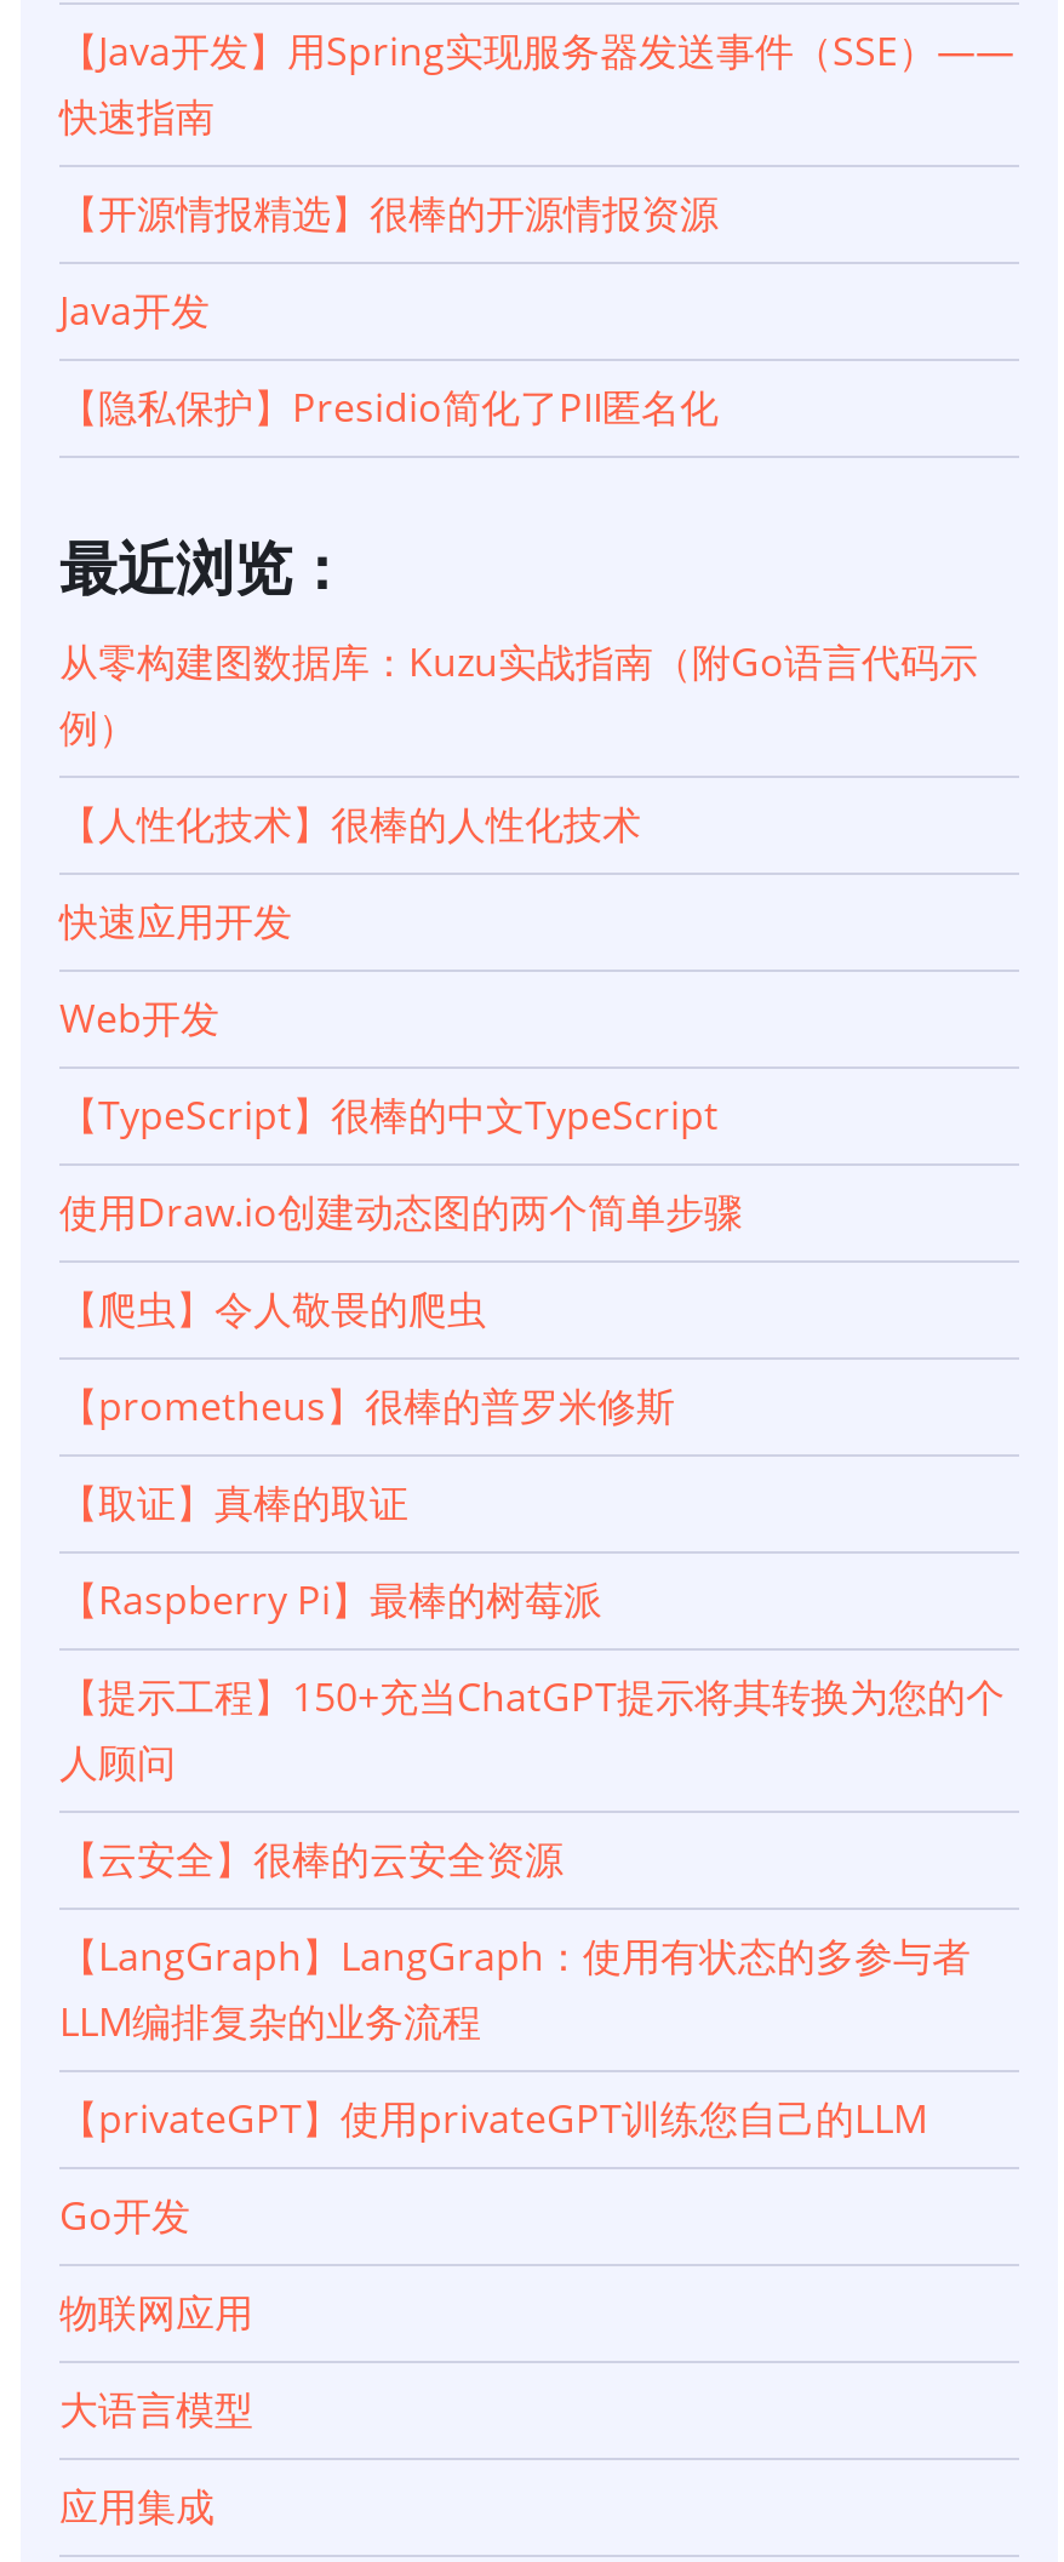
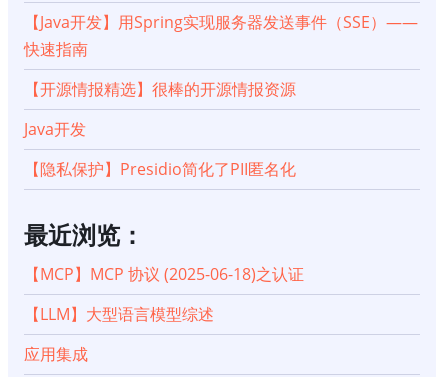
- 从零构建图数据库：Kuzu实战指南（附Go语言代码示
- 例）
- 【人性化技术】很棒的人性化技术
- 快速应用开发
- Web开发
- 【TypeScript】很棒的中文TypeScript
- 使用Draw.io创建动态图的两个简单步骤
- 【爬虫】令人敬畏的爬虫
- 【prometheus】很棒的普罗米修斯
- 【取证】真棒的取证
- 【Raspberry Pi】最棒的树莓派
- 【提示工程】150+充当ChatGPT提示将其转换为您的个
- 人顾问
- 【云安全】很棒的云安全资源
- 【LangGraph】LangGraph：使用有状态的多参与者
- LLM编排复杂的业务流程
- 【privateGPT】使用privateGPT训练您自己的LLM
- Go开发
- 物联网应用
- 大语言模型
+ 【MCP】MCP 协议 (2025-06-18)之认证
+ 【LLM】大型语言模型综述
